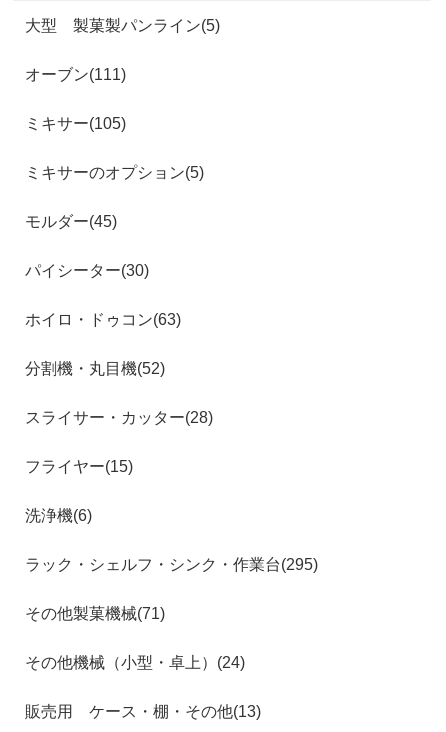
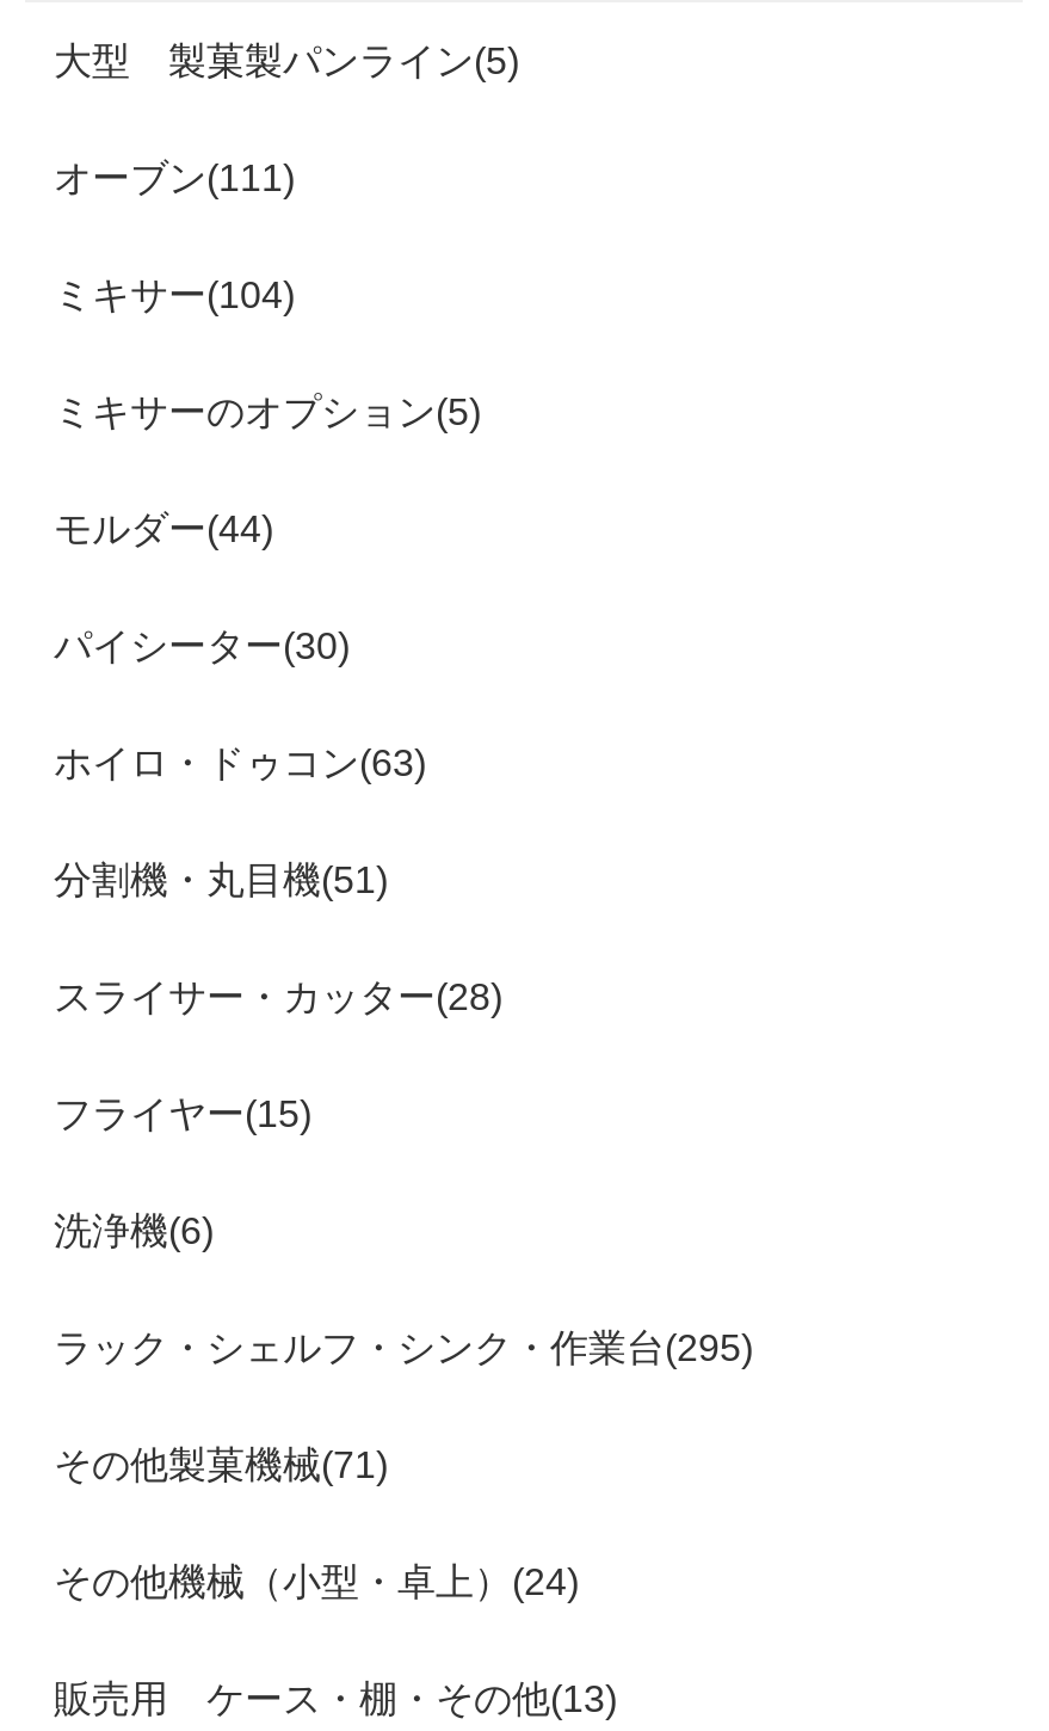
- ミキサー(105)
+ ミキサー(104)

- モルダー(45)
+ モルダー(44)

- 分割機・丸目機(52)
+ 分割機・丸目機(51)
